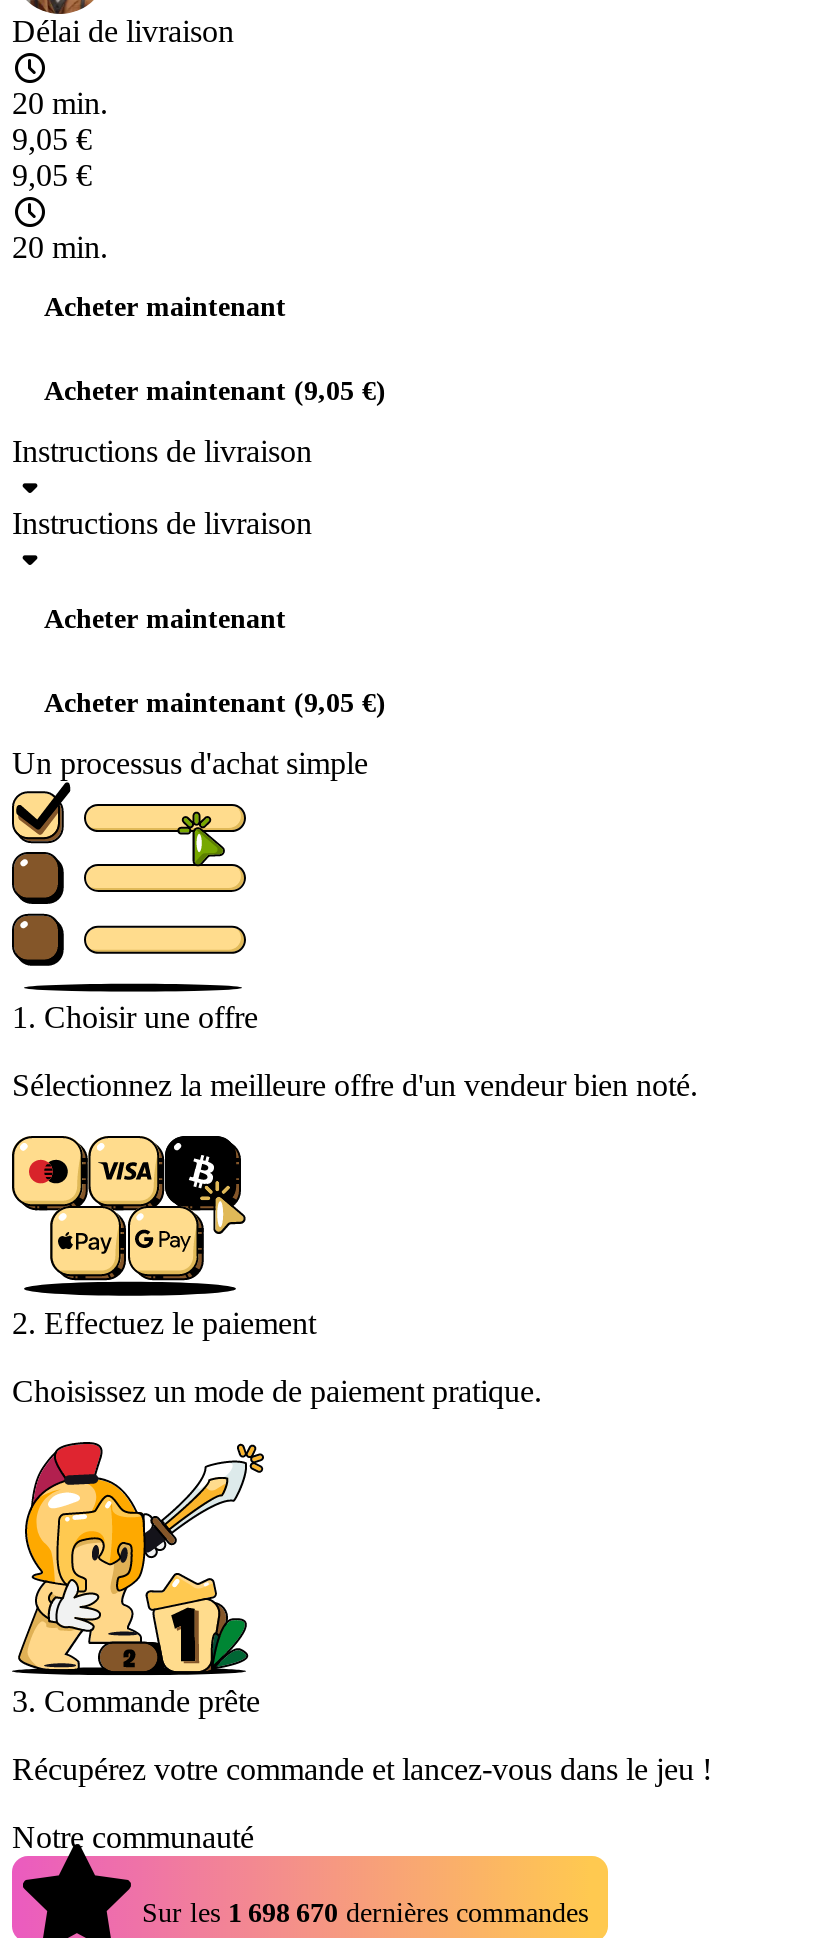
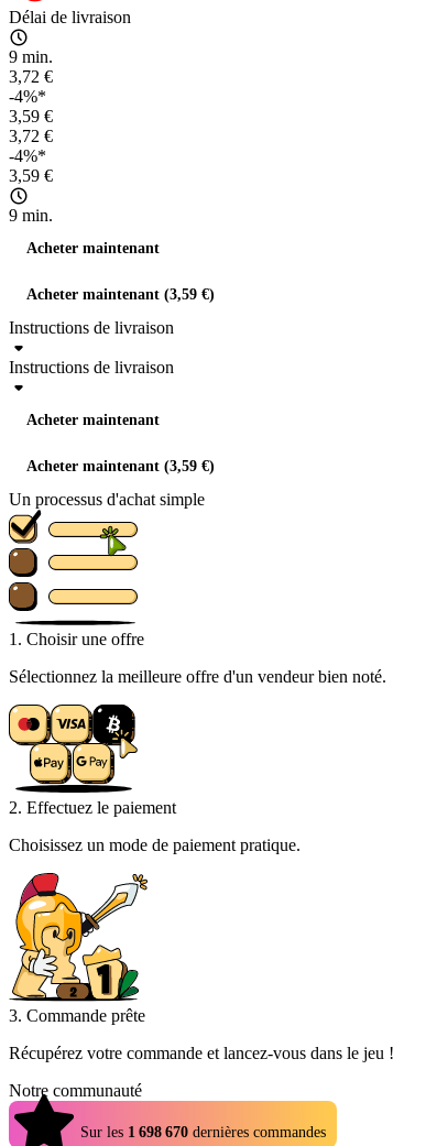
- 20 min.
- 9,05 €
- 9,05 €
+ 9 min.
+ 3,72 €
+ -4%*
+ 3,59 €
+ 3,72 €
+ -4%*
+ 3,59 €

- 20 min.
+ 9 min.

- Acheter maintenant (9,05 €)
+ Acheter maintenant (3,59 €)

- Acheter maintenant (9,05 €)
+ Acheter maintenant (3,59 €)
